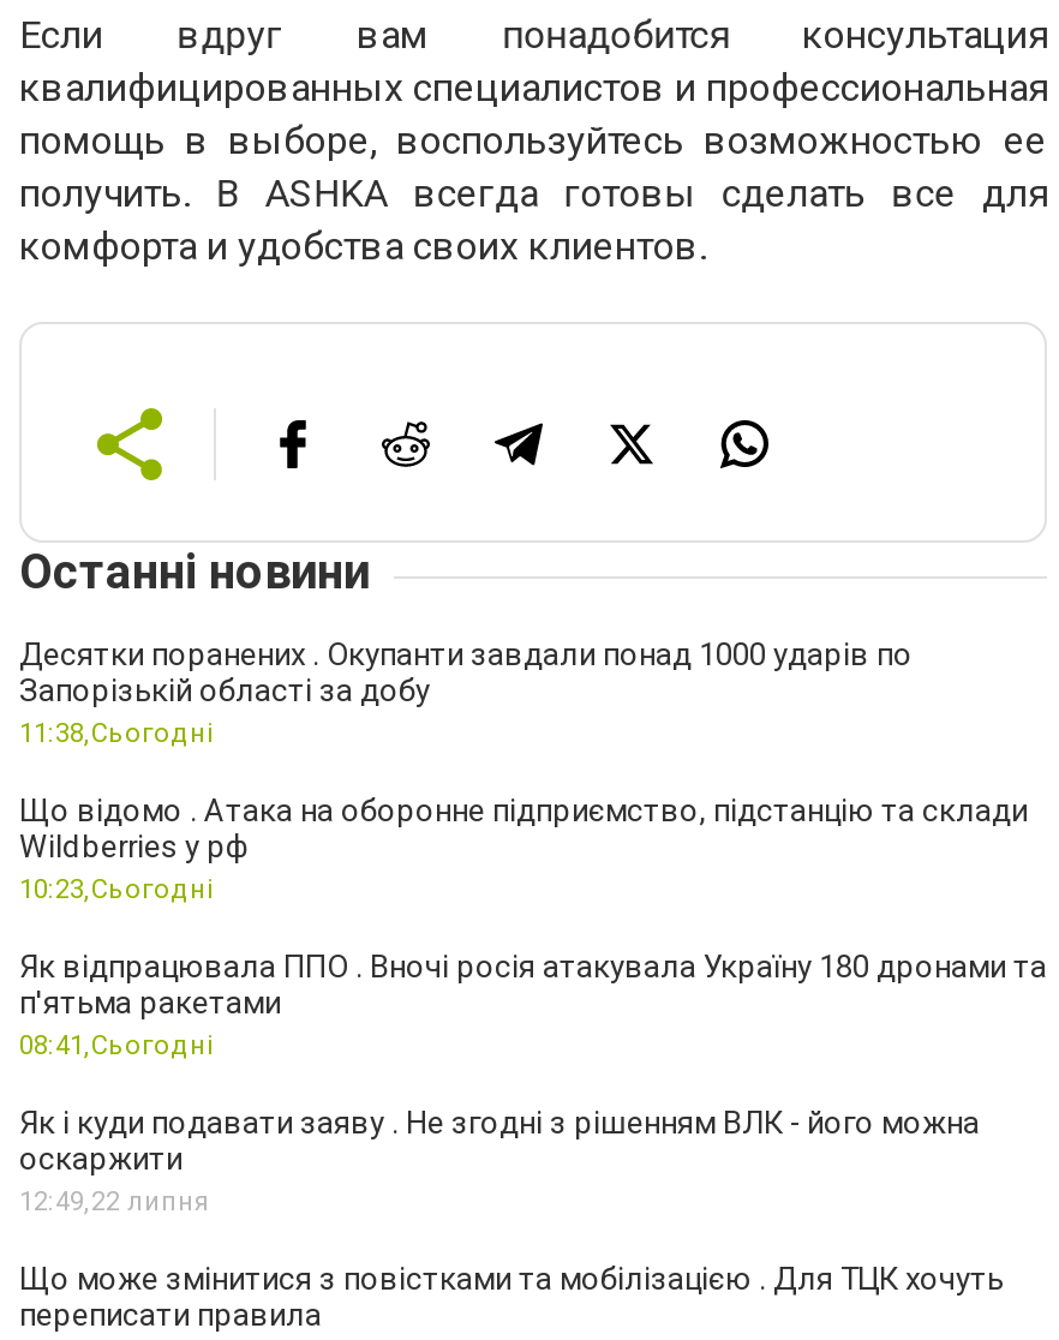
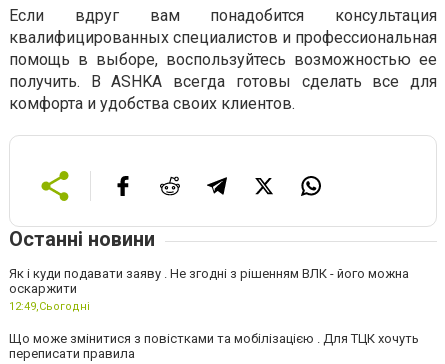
- Десятки поранених . Окупанти завдали понад 1000 ударів по
- Запорізькій області за добу
- 11:38,Сьогодні
- Що відомо . Атака на оборонне підприємство, підстанцію та склади
- Wildberries у рф
- 10:23,Сьогодні
- Як відпрацювала ППО . Вночі росія атакувала Україну 180 дронами та
- п'ятьма ракетами
- 08:41,Сьогодні

- 12:49,22 липня
+ 12:49,Сьогодні
